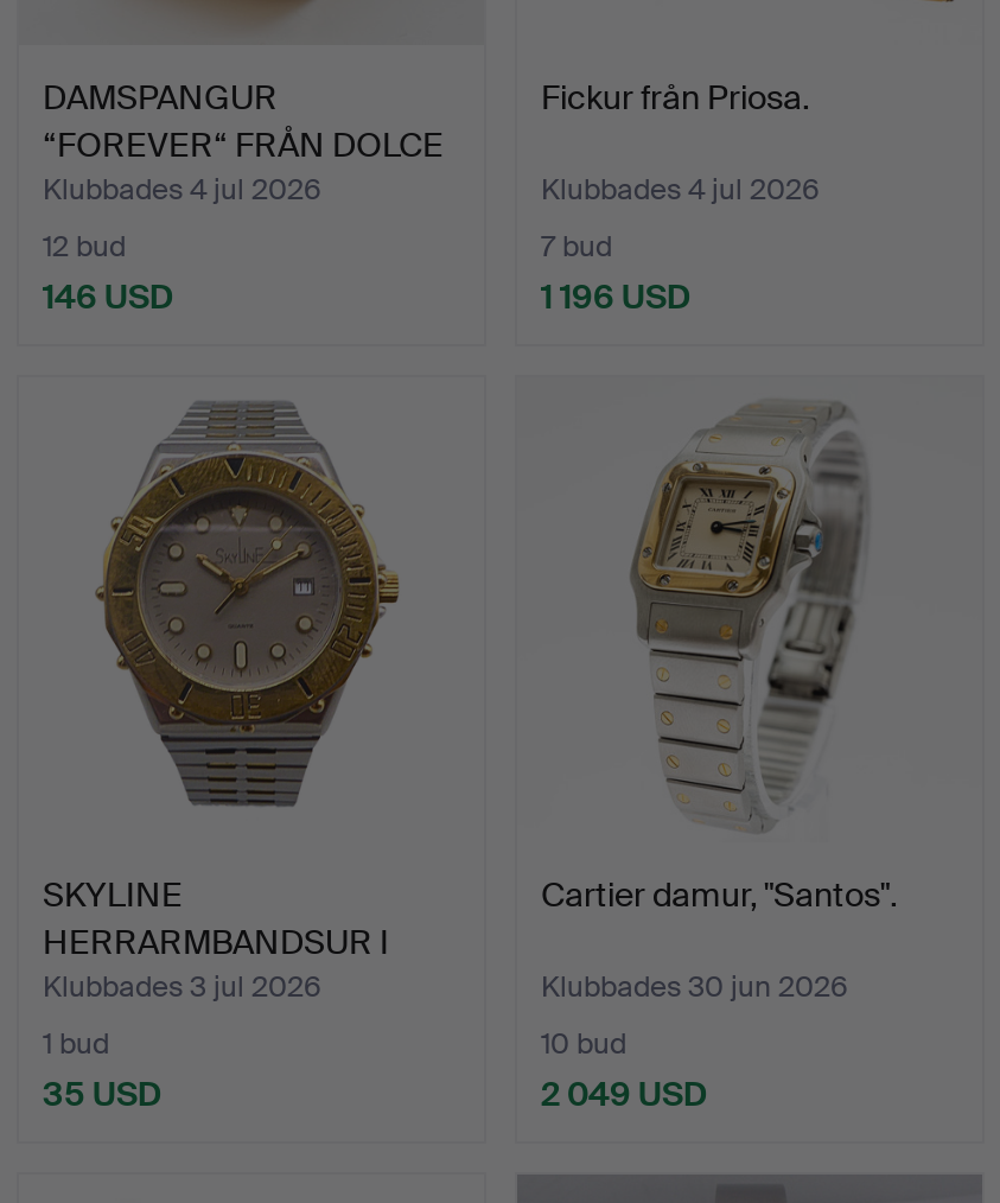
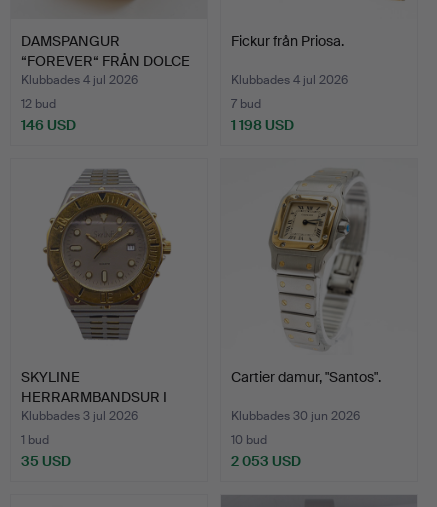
- 1 196 USD
+ 1 198 USD

- 2 049 USD
+ 2 053 USD
